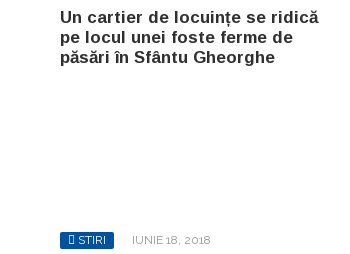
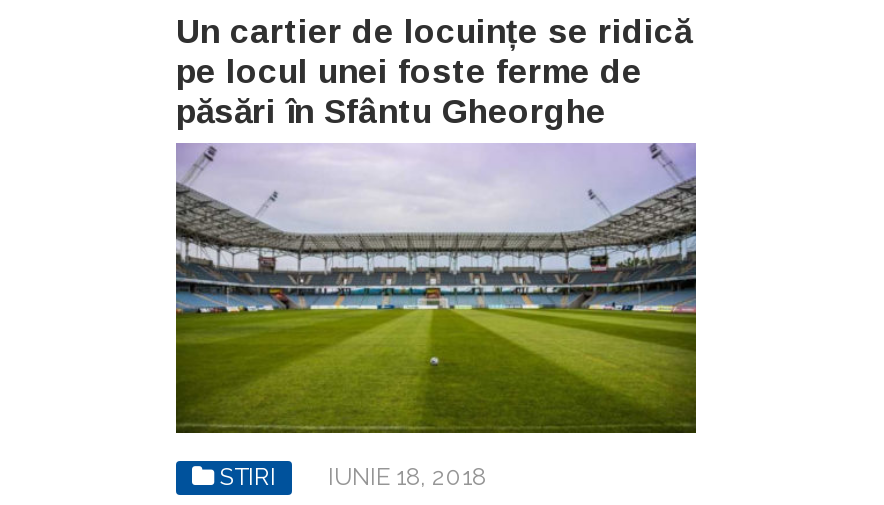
+ [image]
